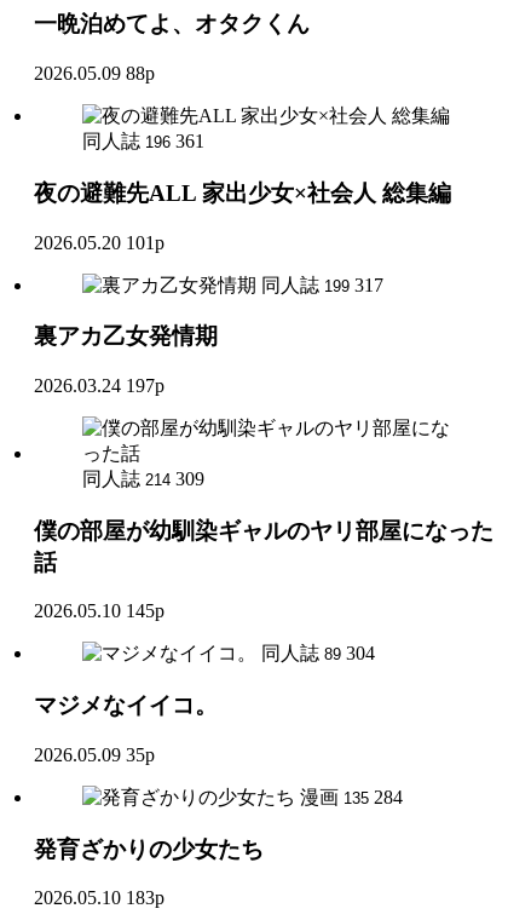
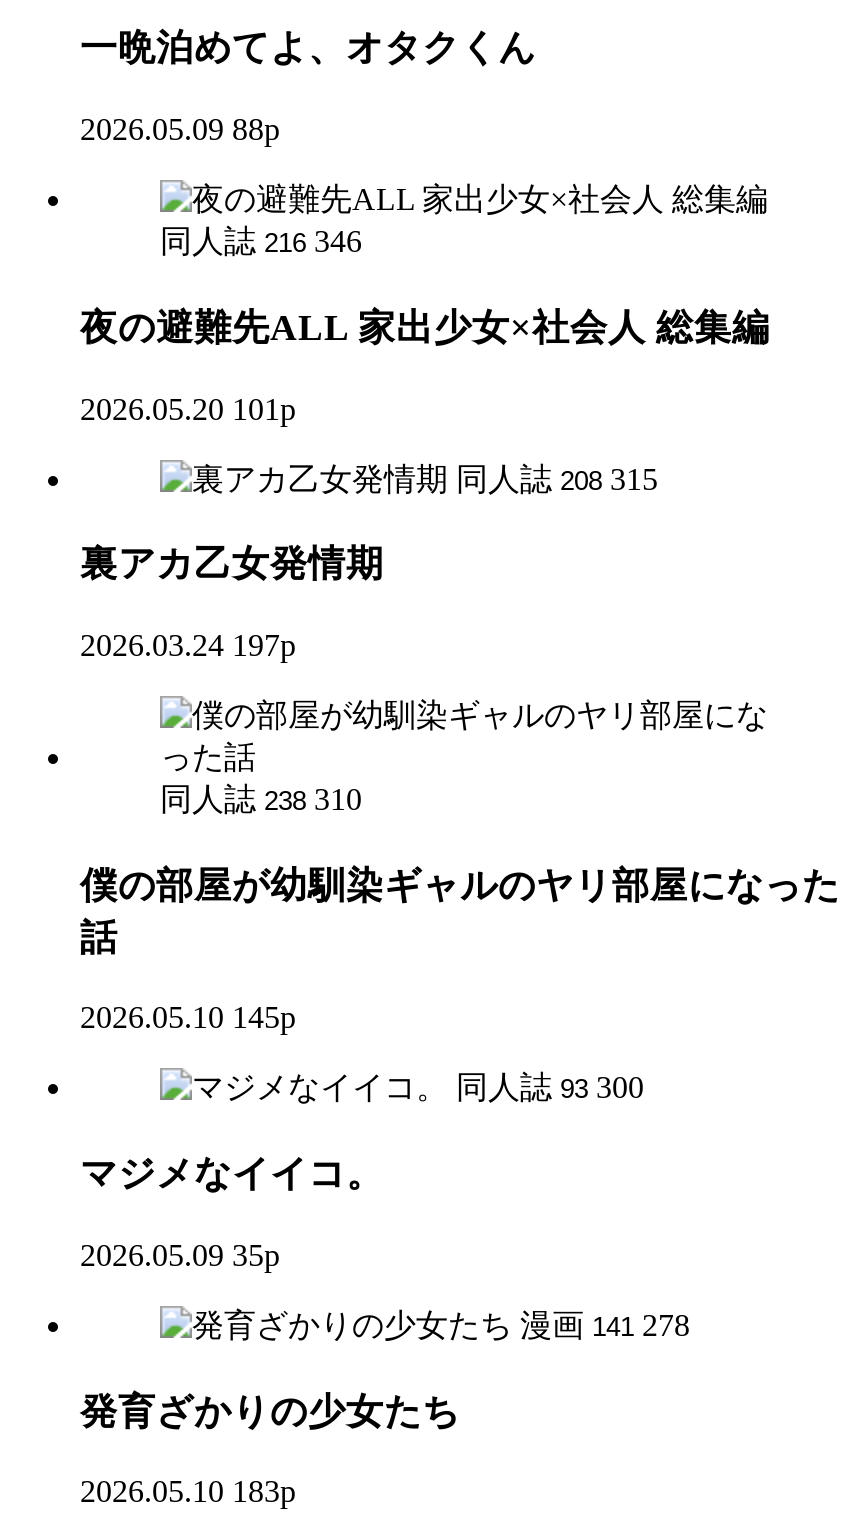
- 同人誌 196 361
+ 同人誌 216 346

- 同人誌 199 317
+ 同人誌 208 315

- 同人誌 214 309
+ 同人誌 238 310

- 同人誌 89 304
+ 同人誌 93 300

- 漫画 135 284
+ 漫画 141 278
